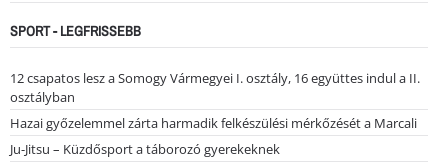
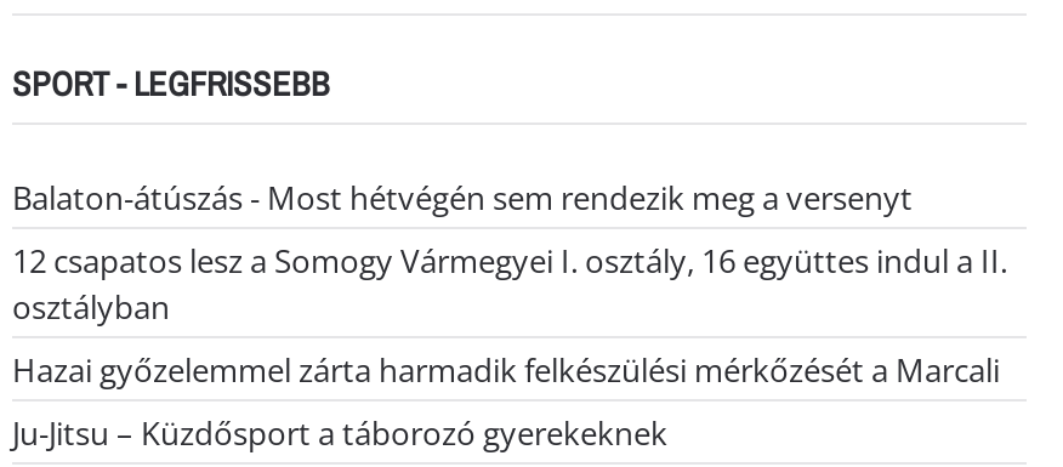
+ Balaton-átúszás - Most hétvégén sem rendezik meg a versenyt
